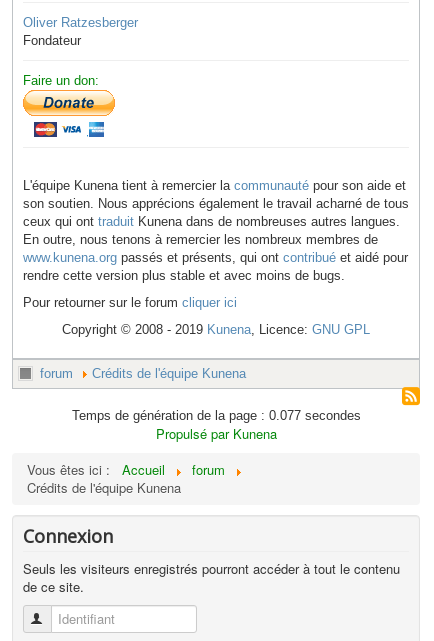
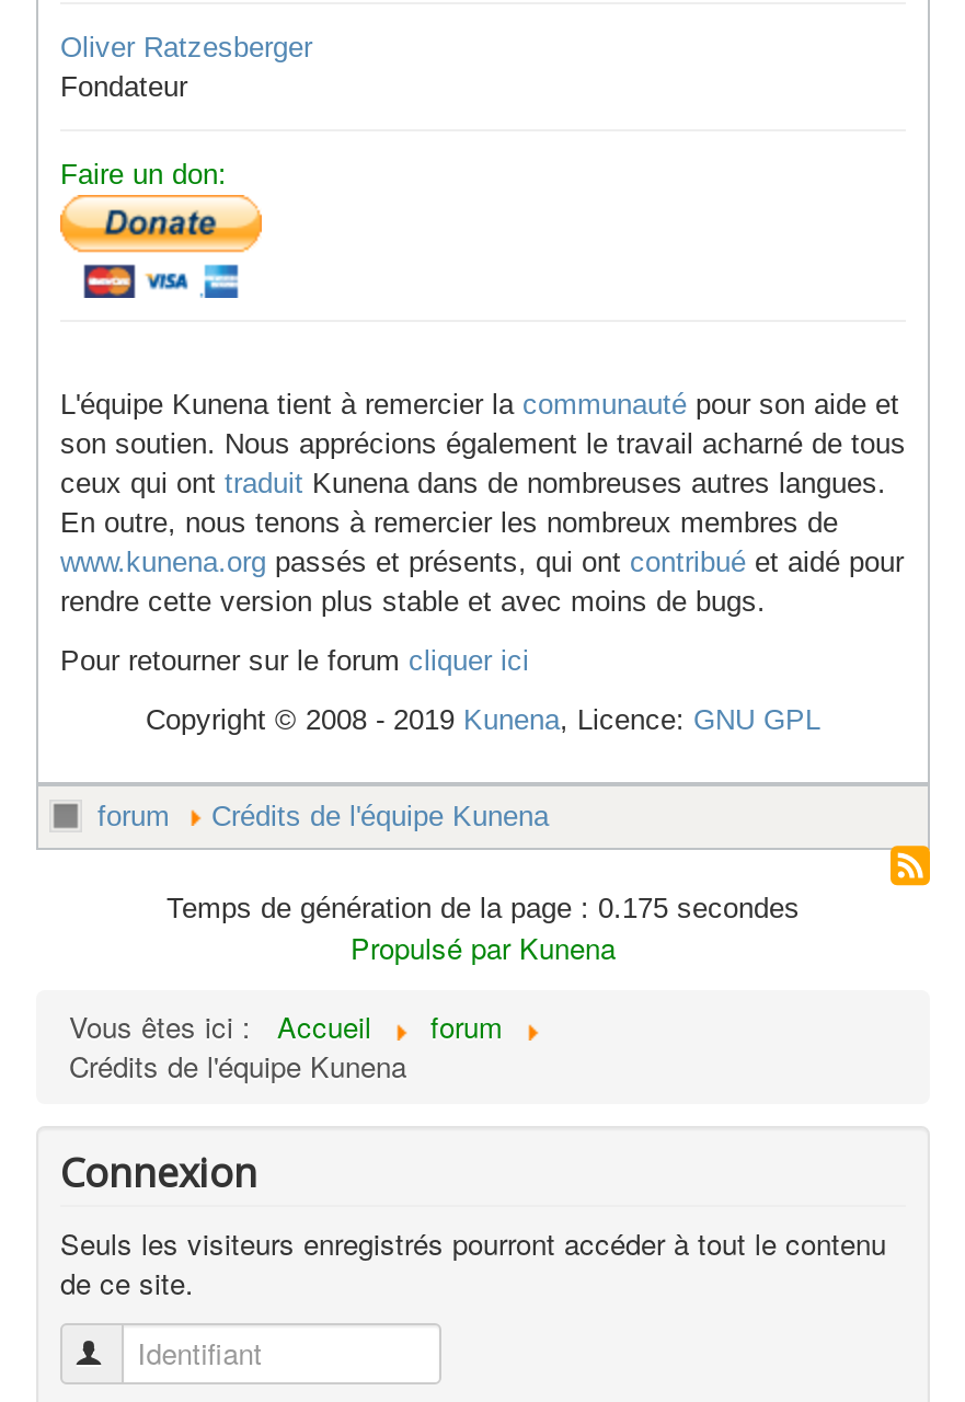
- Temps de génération de la page : 0.077 secondes
+ Temps de génération de la page : 0.175 secondes
